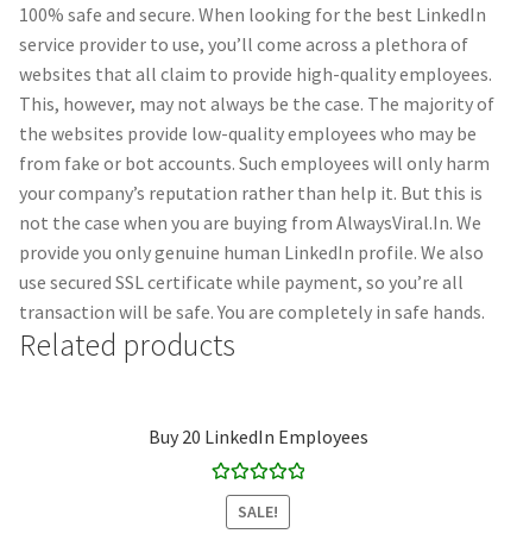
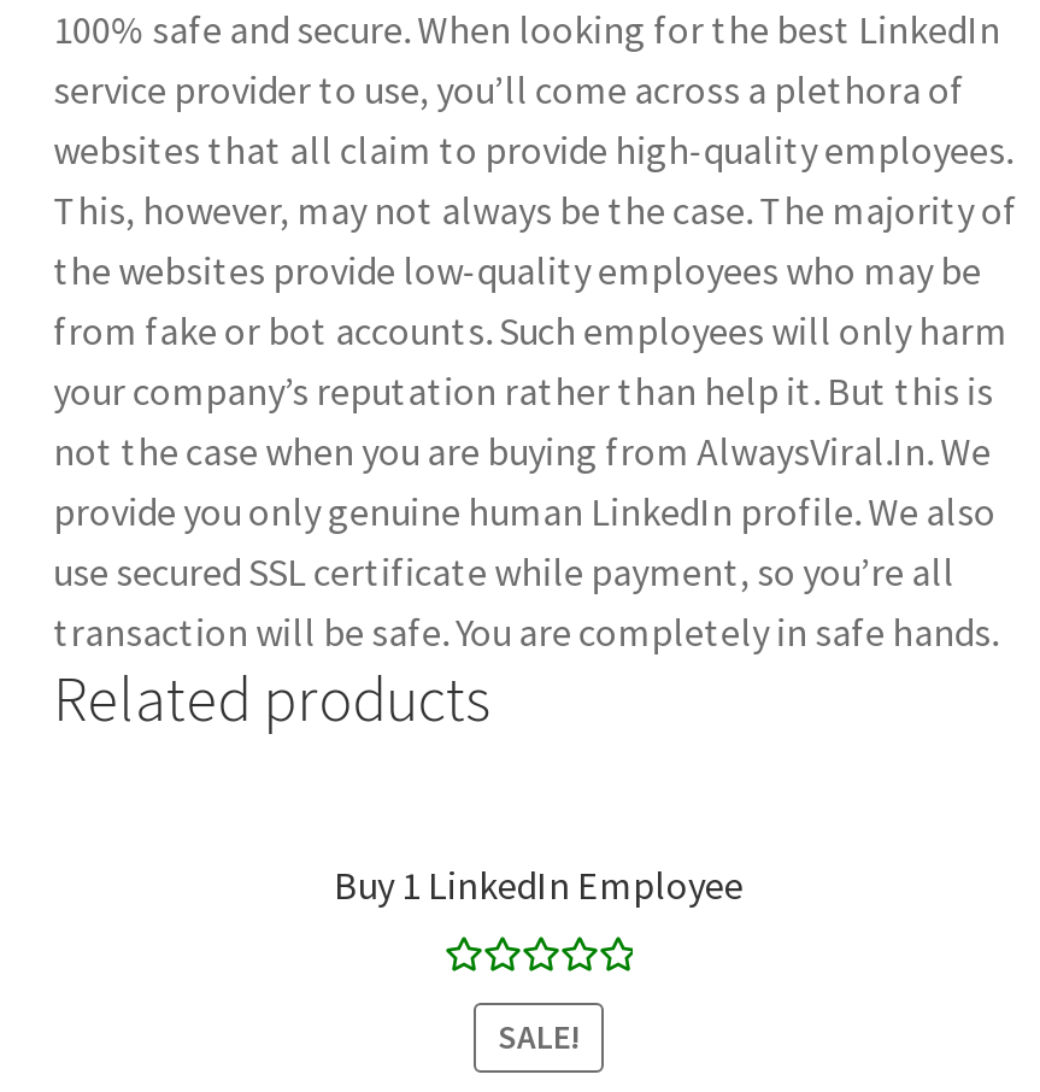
- Buy 20 LinkedIn Employees
+ Buy 1 LinkedIn Employee
